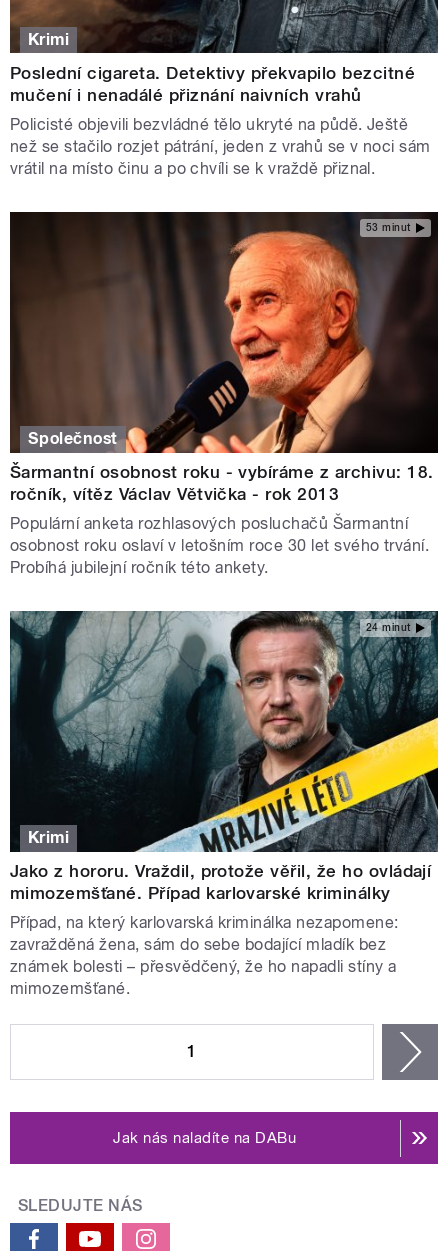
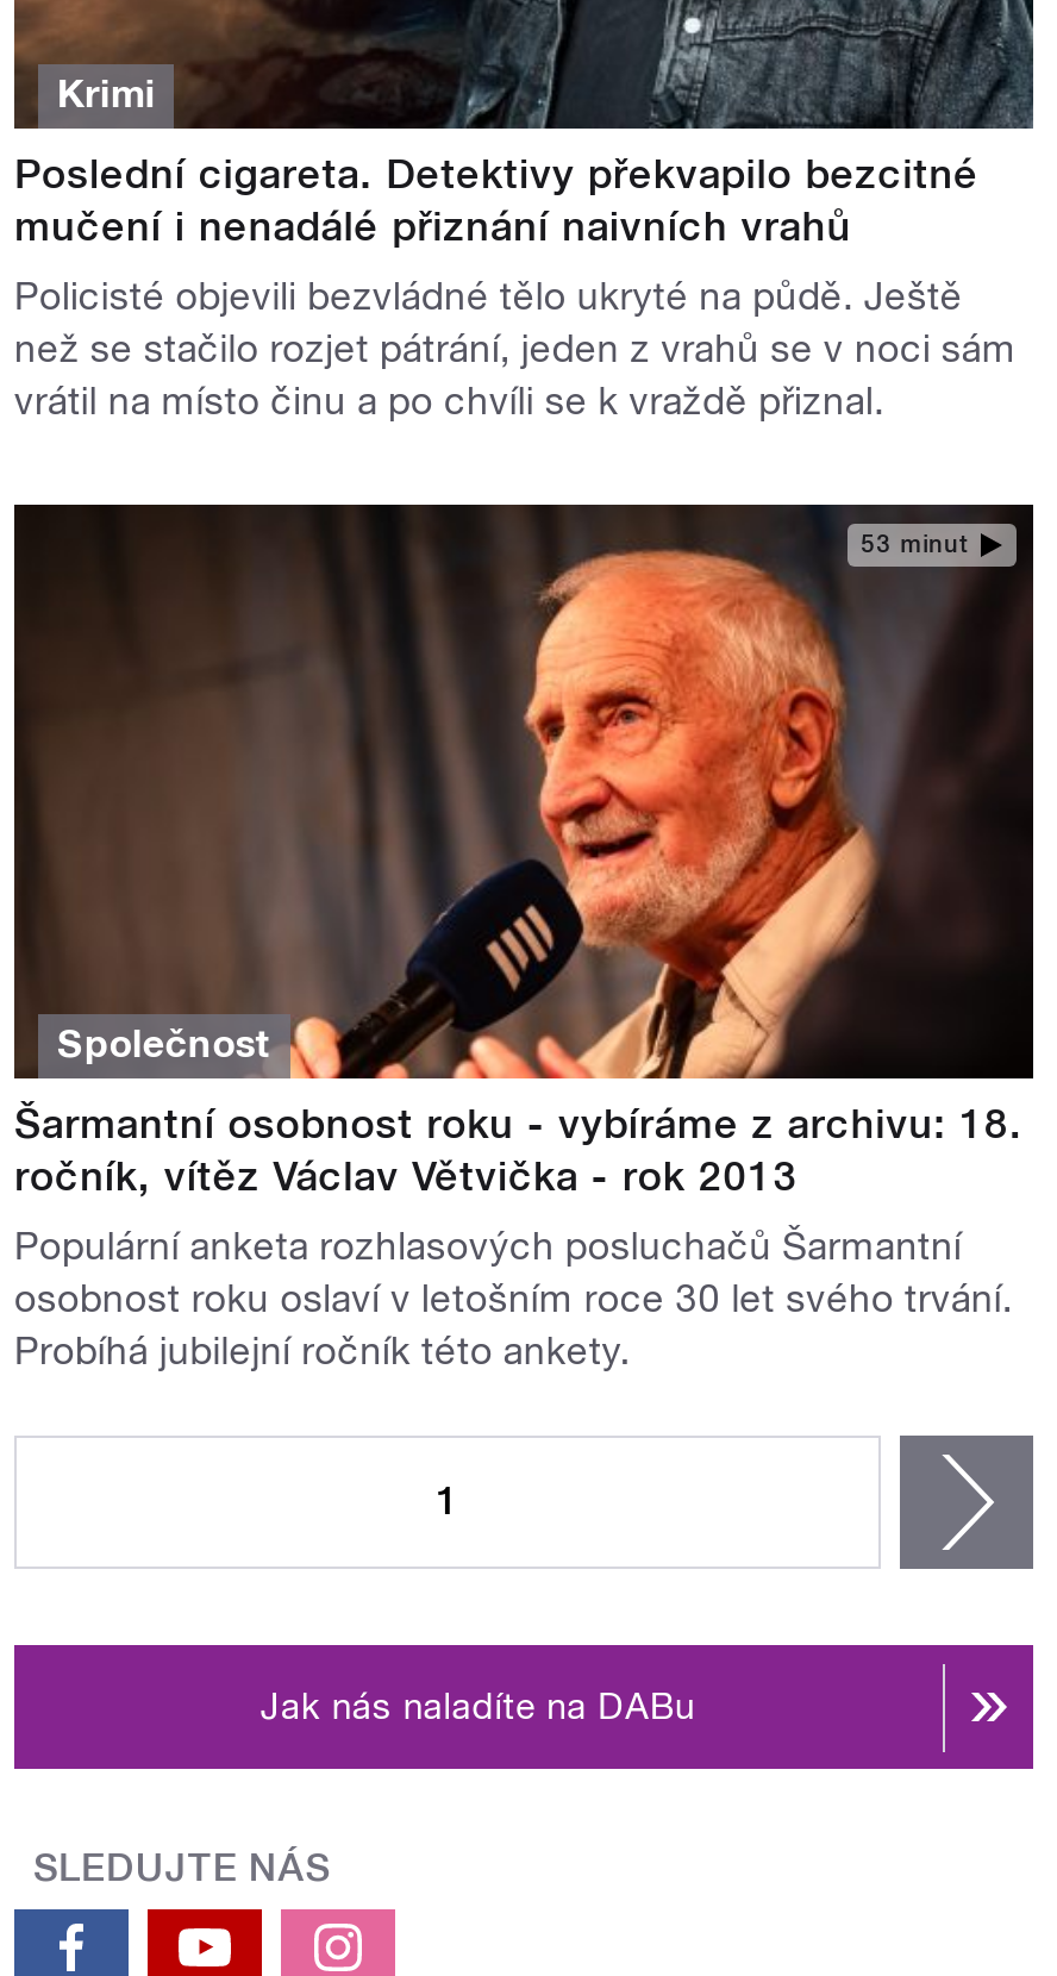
- [image]
- 24 minut

- Krimi
- Jako z hororu. Vraždil, protože věřil, že ho ovládají
- mimozemšťané. Případ karlovarské kriminálky
- Případ, na který karlovarská kriminálka nezapomene:
- zavražděná žena, sám do sebe bodající mladík bez
- známek bolesti – přesvědčený, že ho napadli stíny a
- mimozemšťané.
